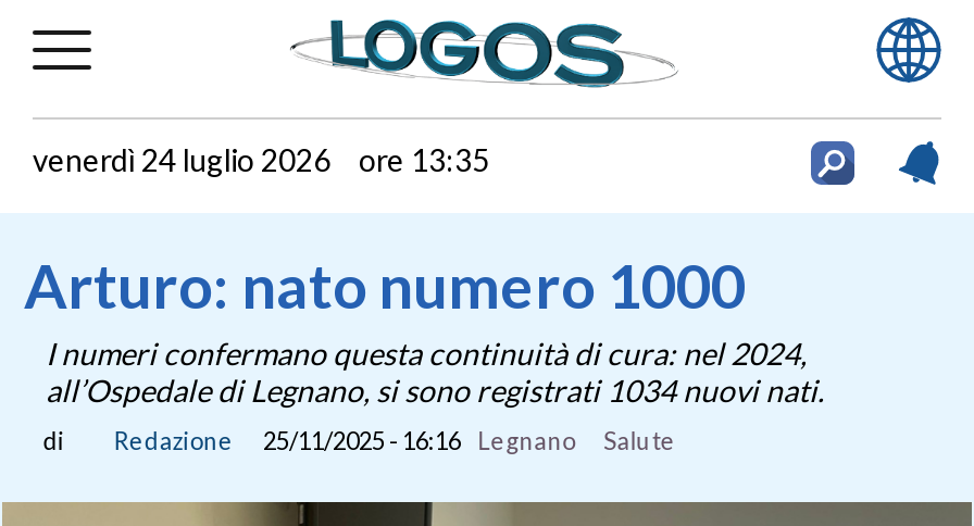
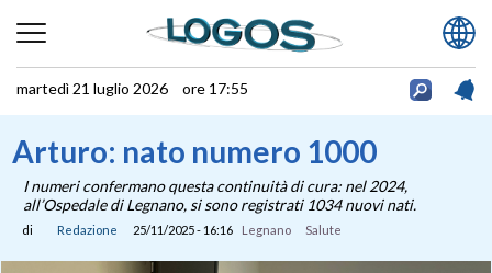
- venerdì 24 luglio 2026 ore 13:35
+ martedì 21 luglio 2026 ore 17:55
